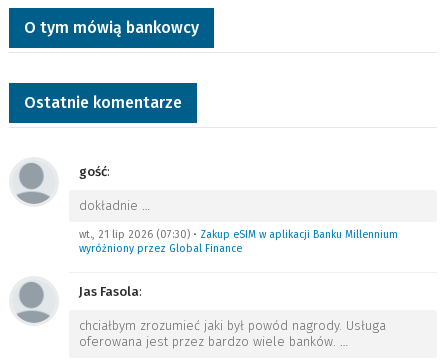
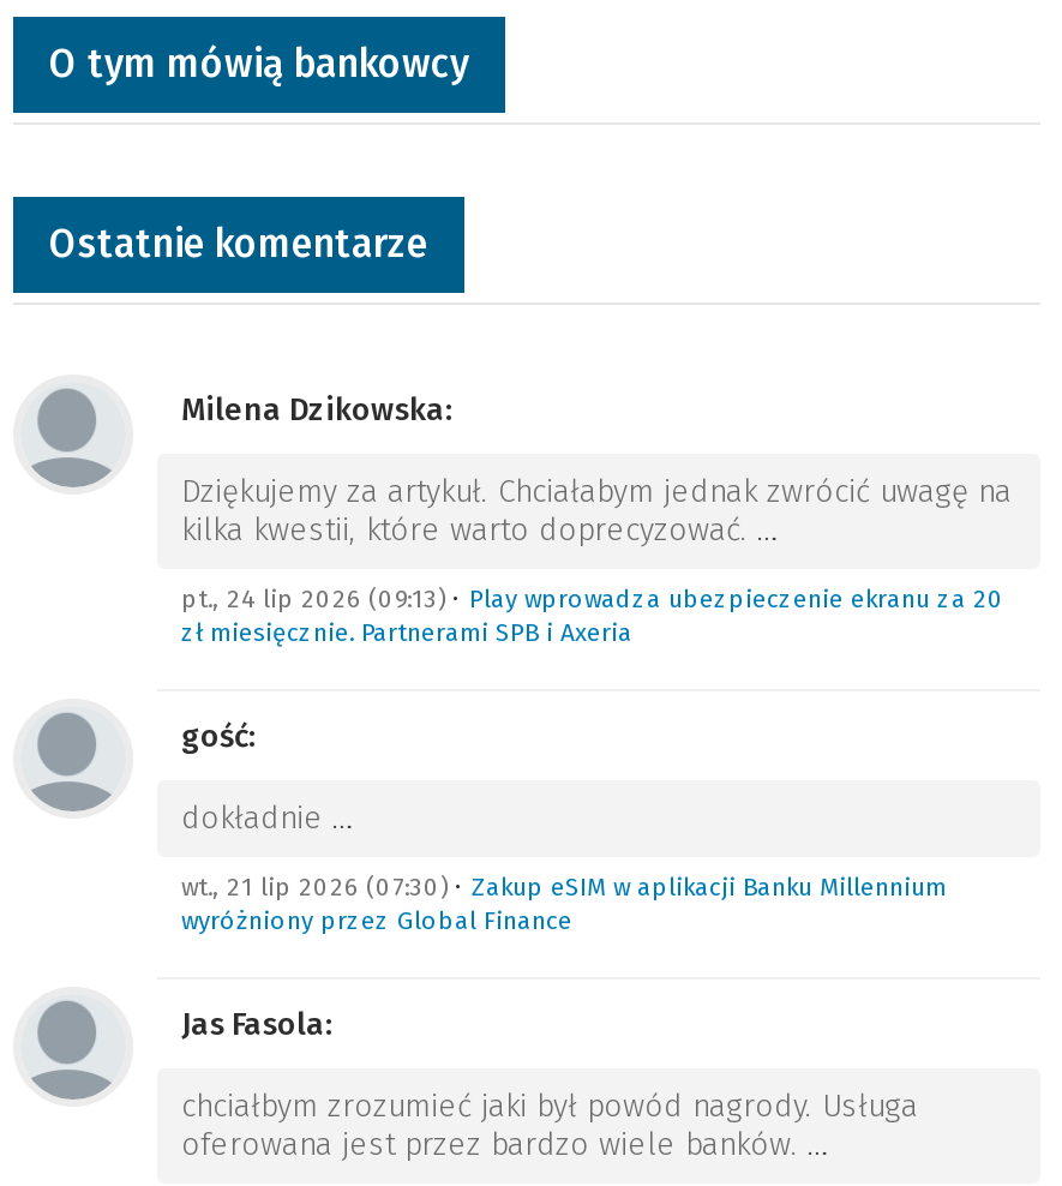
+ Milena Dzikowska:
+ Dziękujemy za artykuł. Chciałabym jednak zwrócić uwagę na
+ kilka kwestii, które warto doprecyzować. …
+ pt., 24 lip 2026 (09:13) • Play wprowadza ubezpieczenie ekranu za 20
+ zł miesięcznie. Partnerami SPB i Axeria
